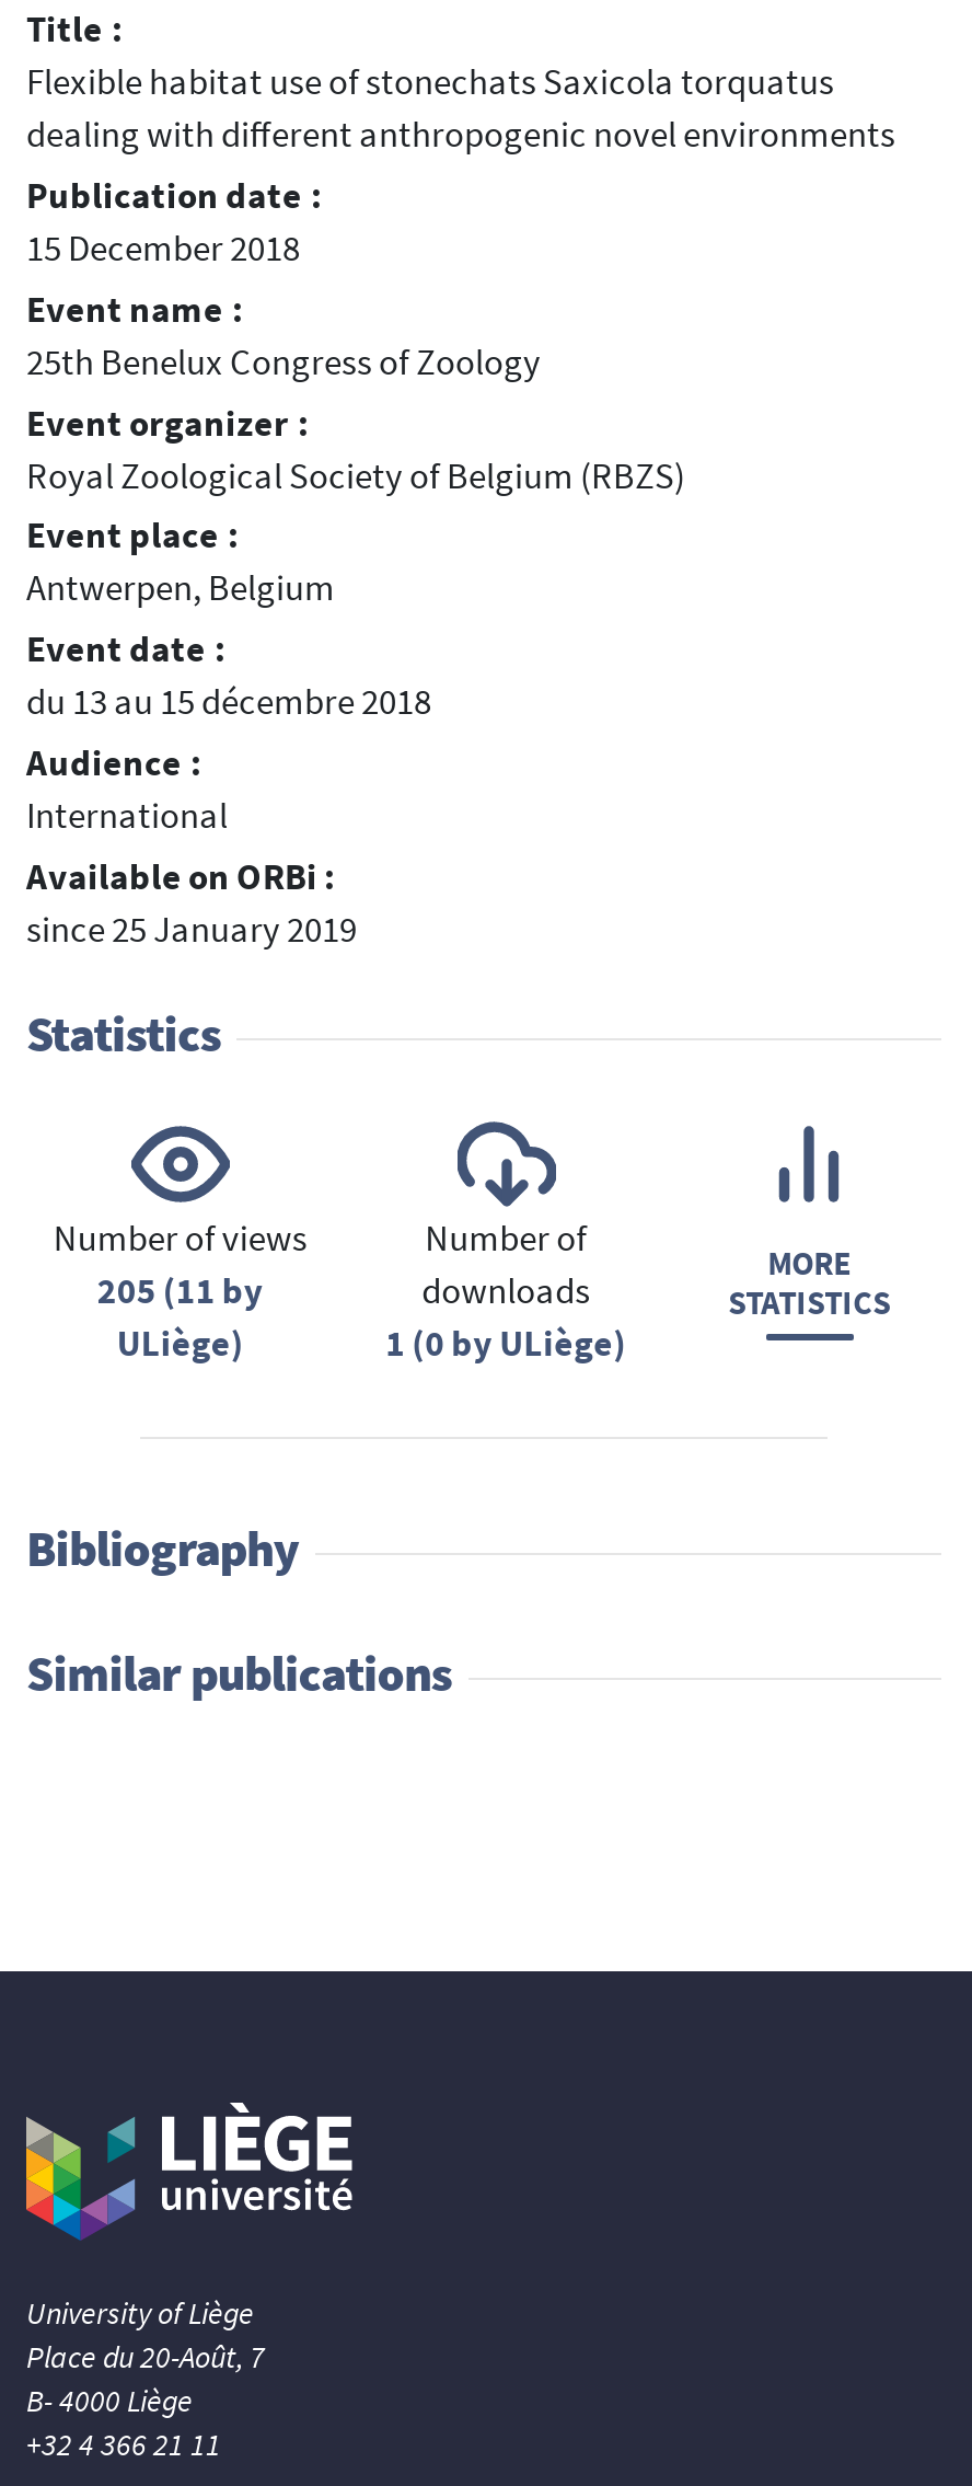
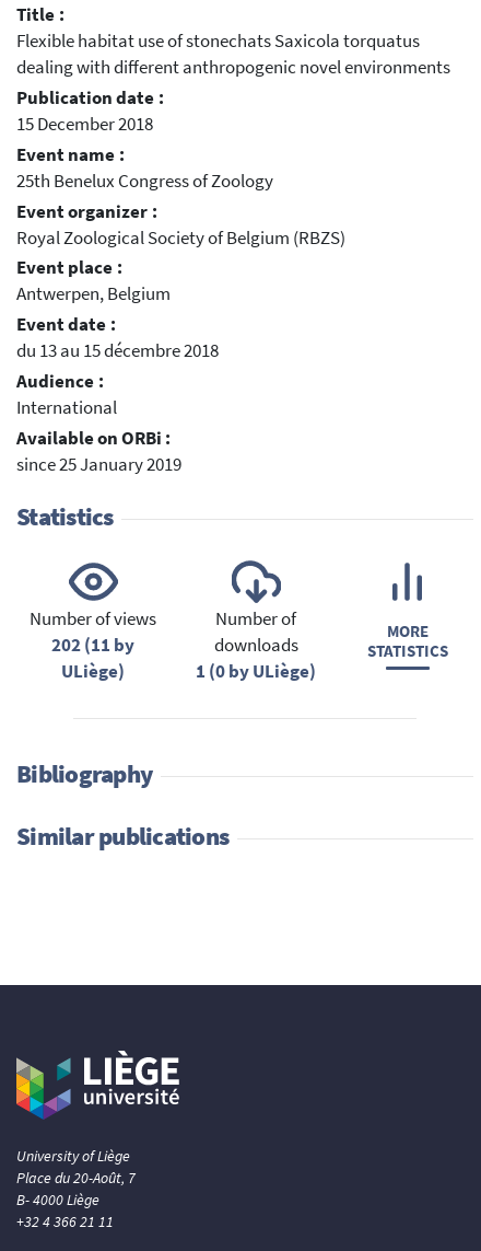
- 205 (11 by
+ 202 (11 by
